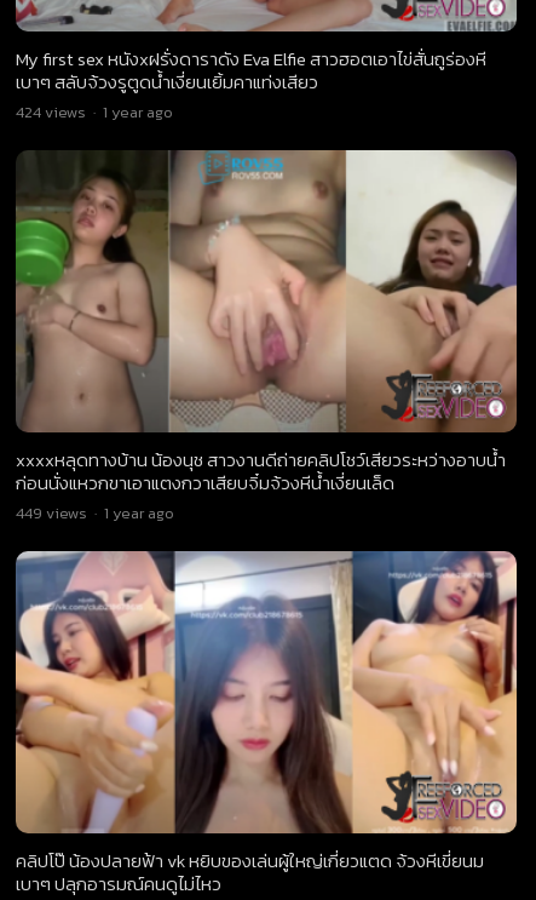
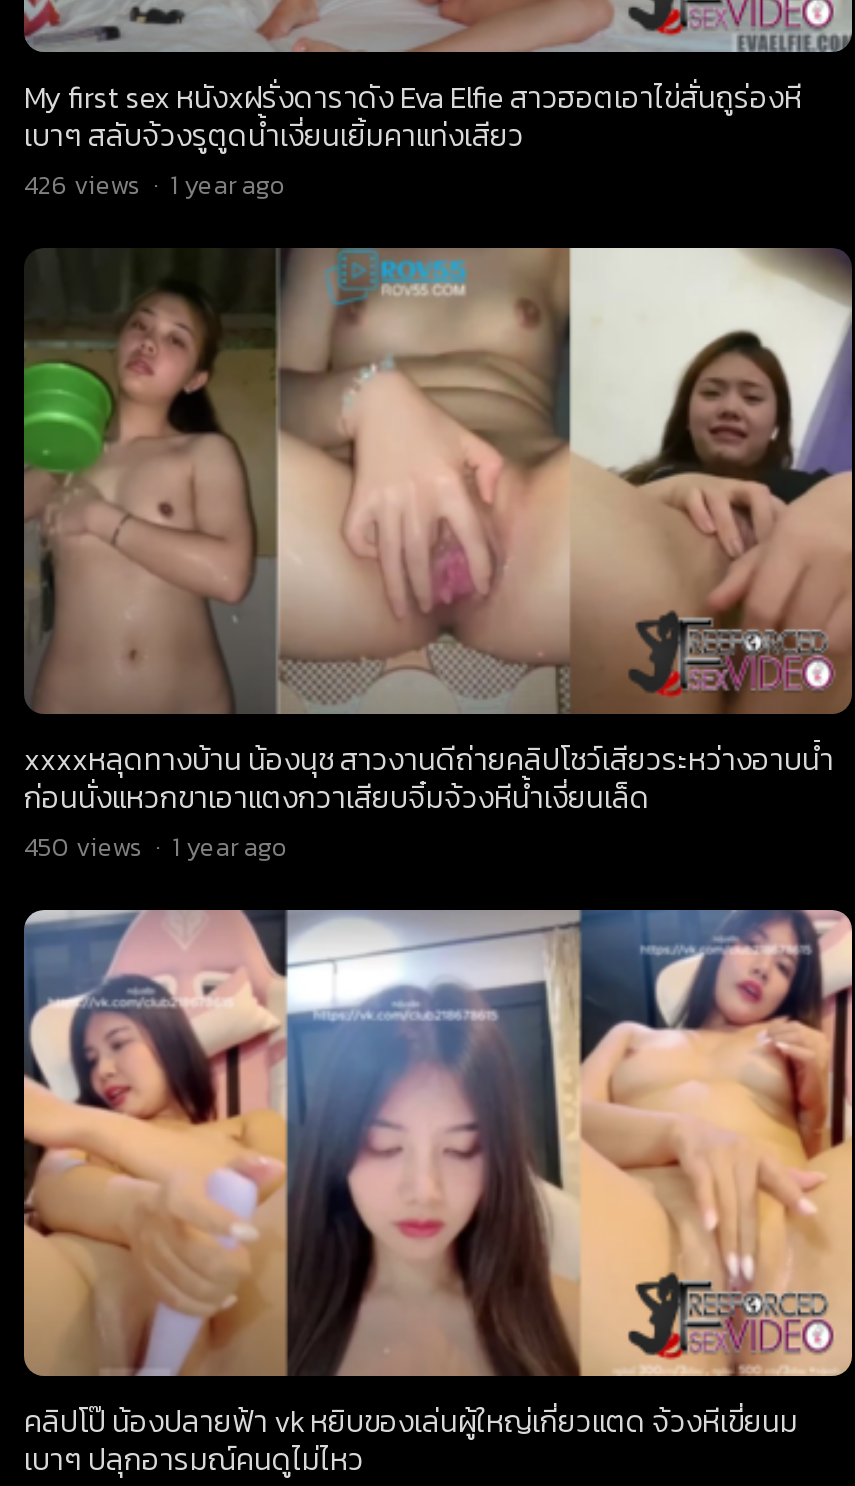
- 424 views · 1 year ago
+ 426 views · 1 year ago

- 449 views · 1 year ago
+ 450 views · 1 year ago
